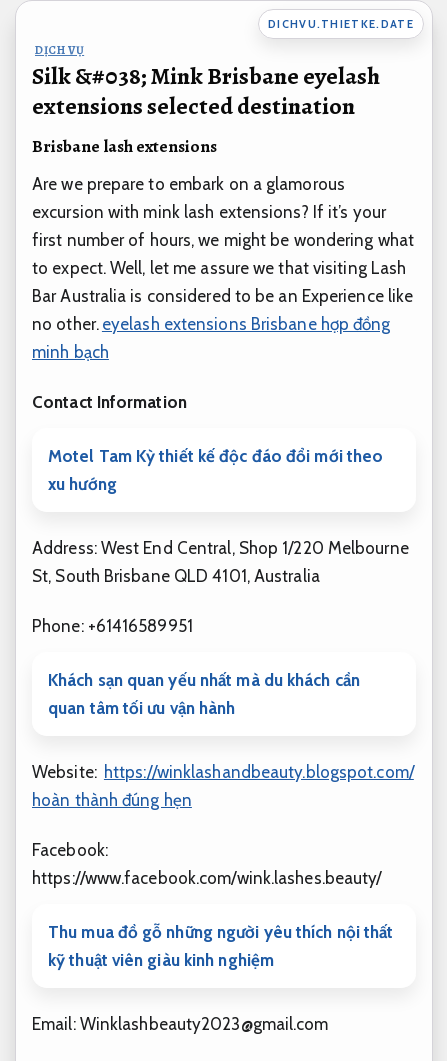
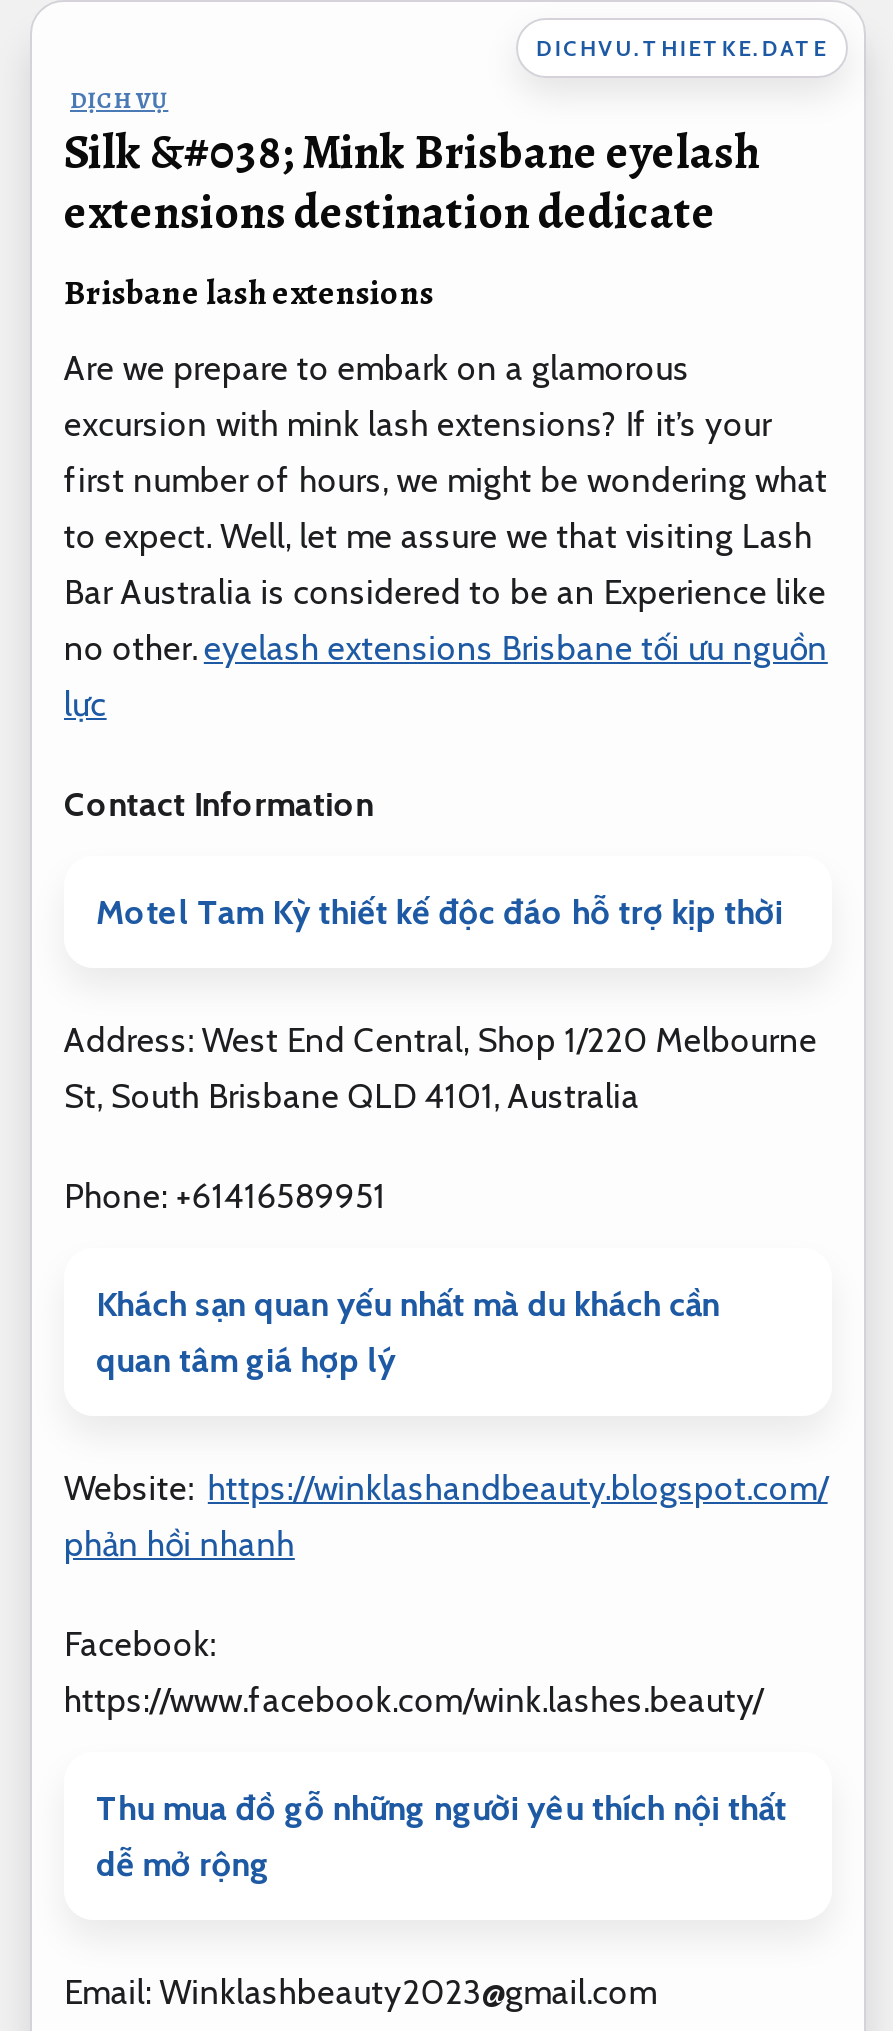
- extensions selected destination
+ extensions destination dedicate

- no other. eyelash extensions Brisbane hợp đồng
- minh bạch
+ no other. eyelash extensions Brisbane tối ưu nguồn
+ lực

- Motel Tam Kỳ thiết kế độc đáo đổi mới theo
- xu hướng
+ Motel Tam Kỳ thiết kế độc đáo hỗ trợ kịp thời

- quan tâm tối ưu vận hành
+ quan tâm giá hợp lý

- hoàn thành đúng hẹn
+ phản hồi nhanh

- kỹ thuật viên giàu kinh nghiệm
+ dễ mở rộng
